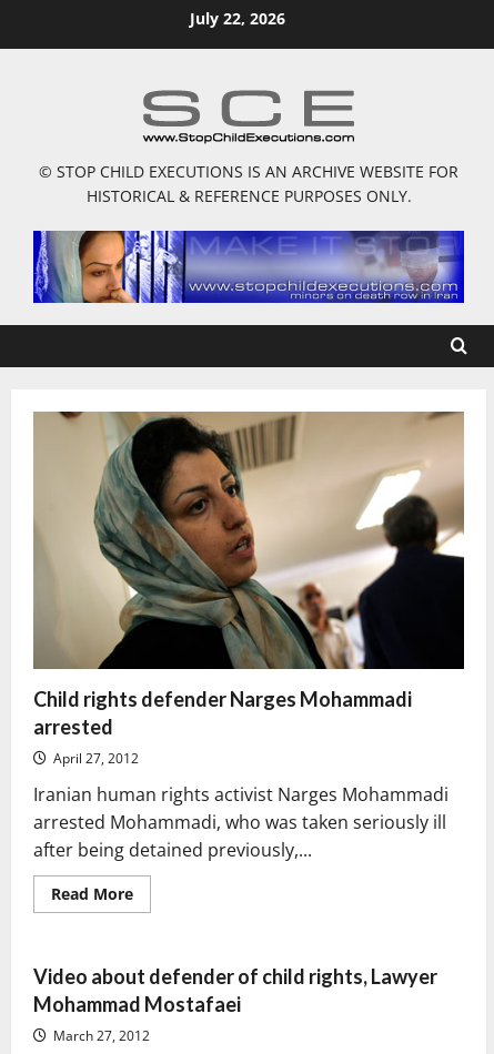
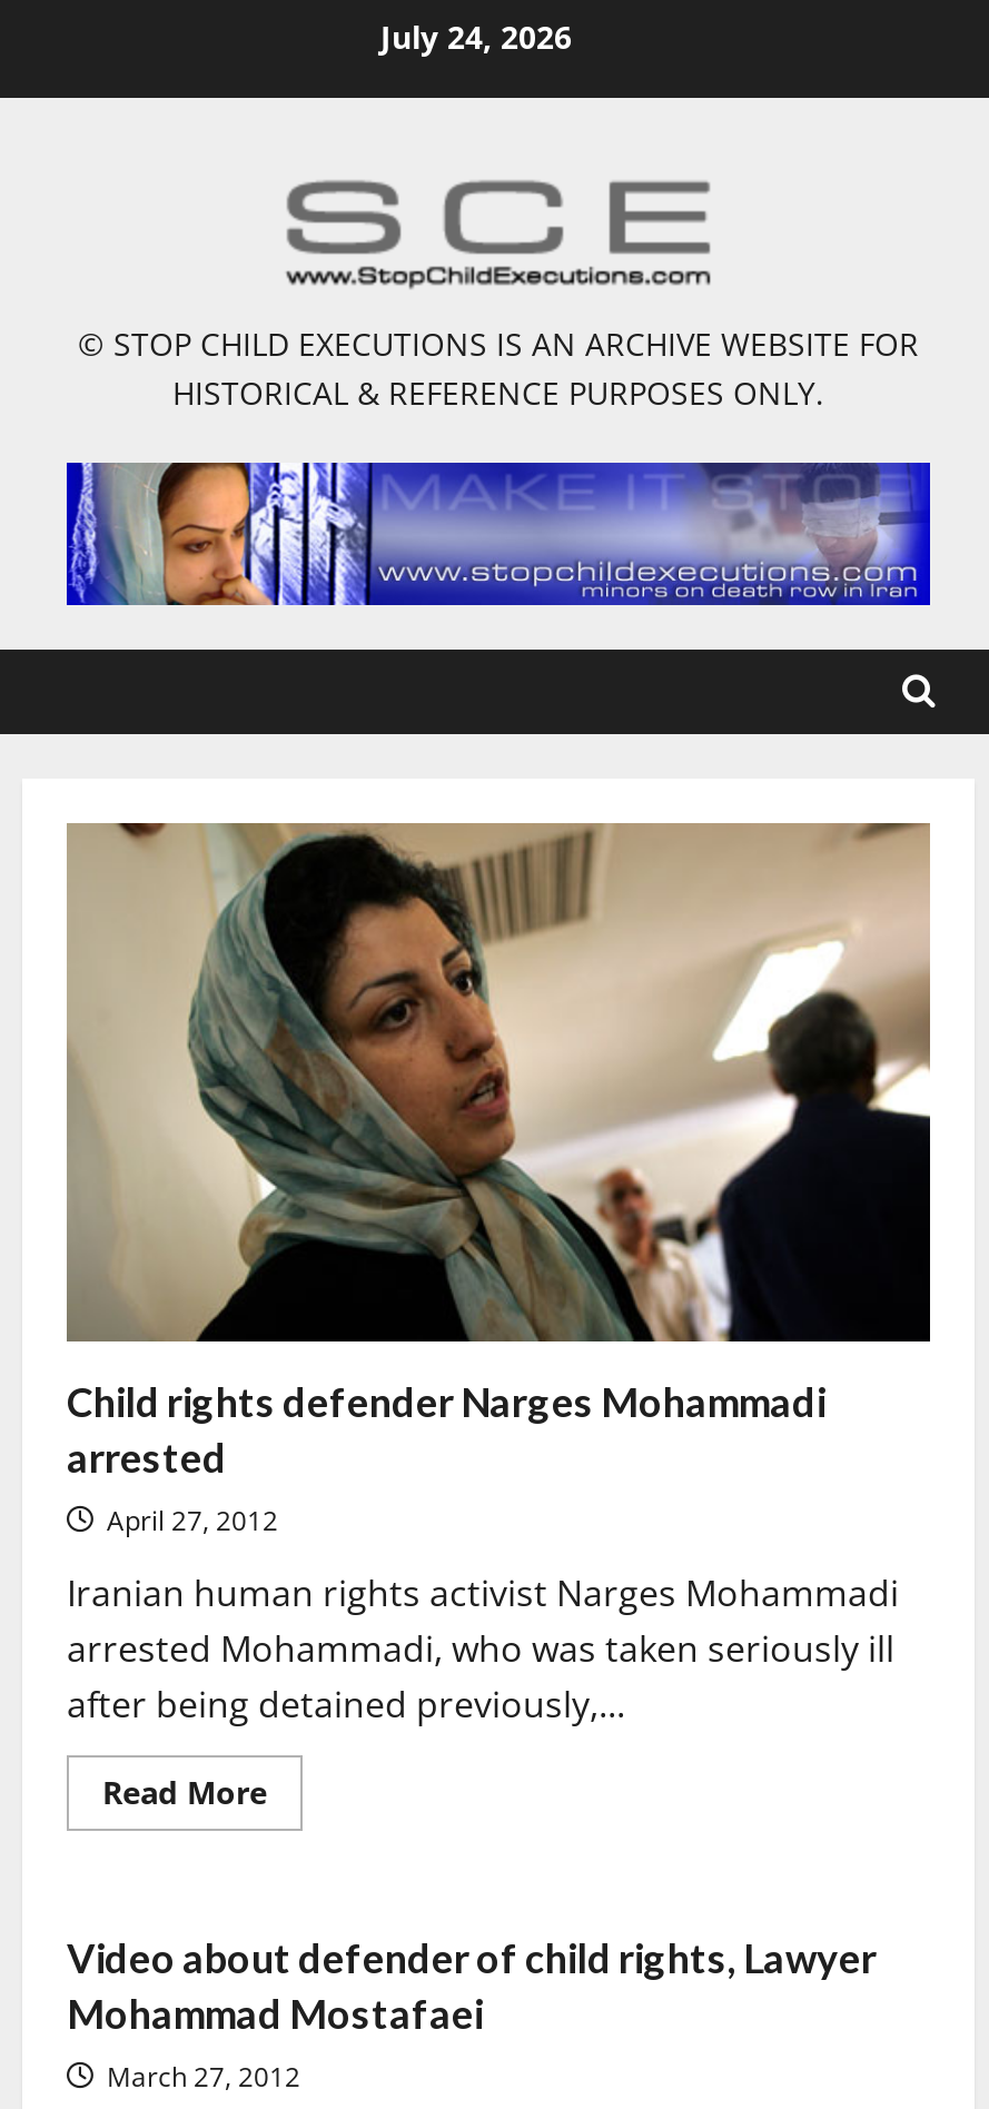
- July 22, 2026
+ July 24, 2026
